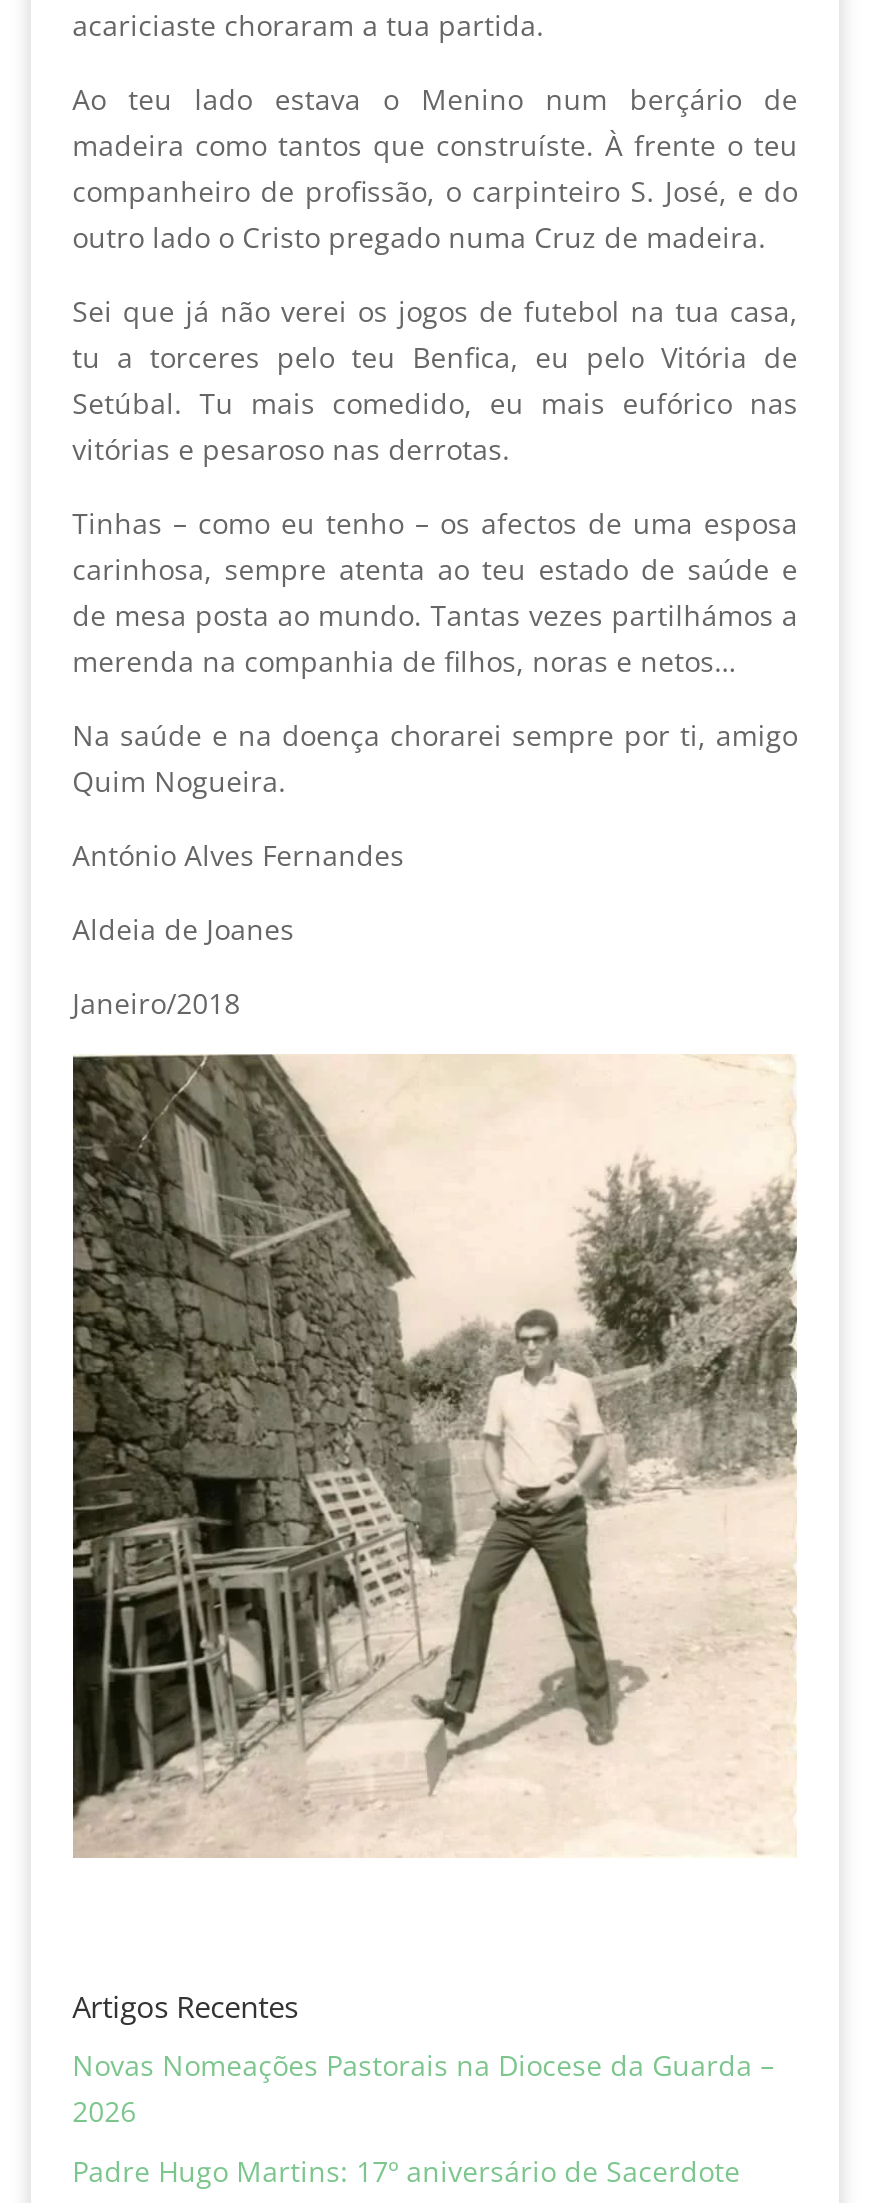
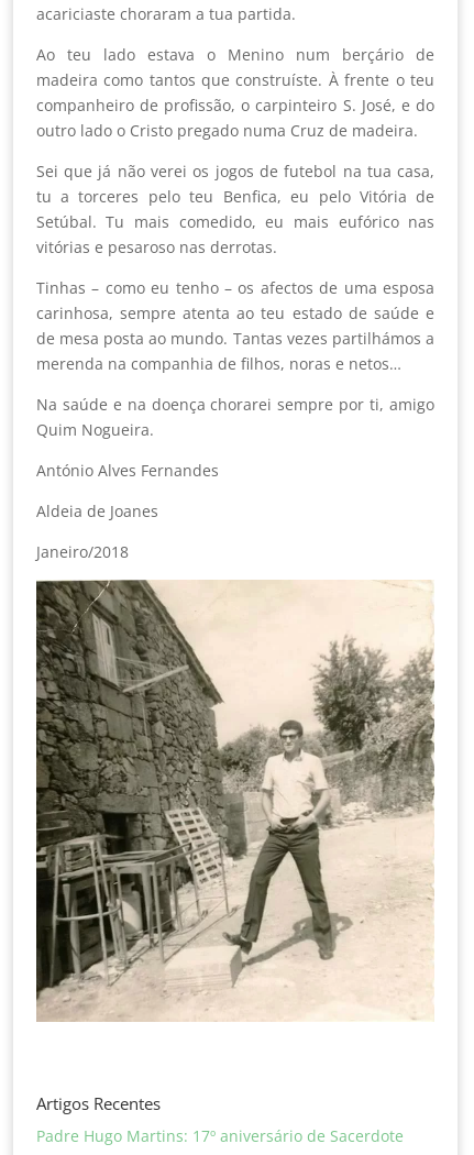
- Novas Nomeações Pastorais na Diocese da Guarda –
- 2026
